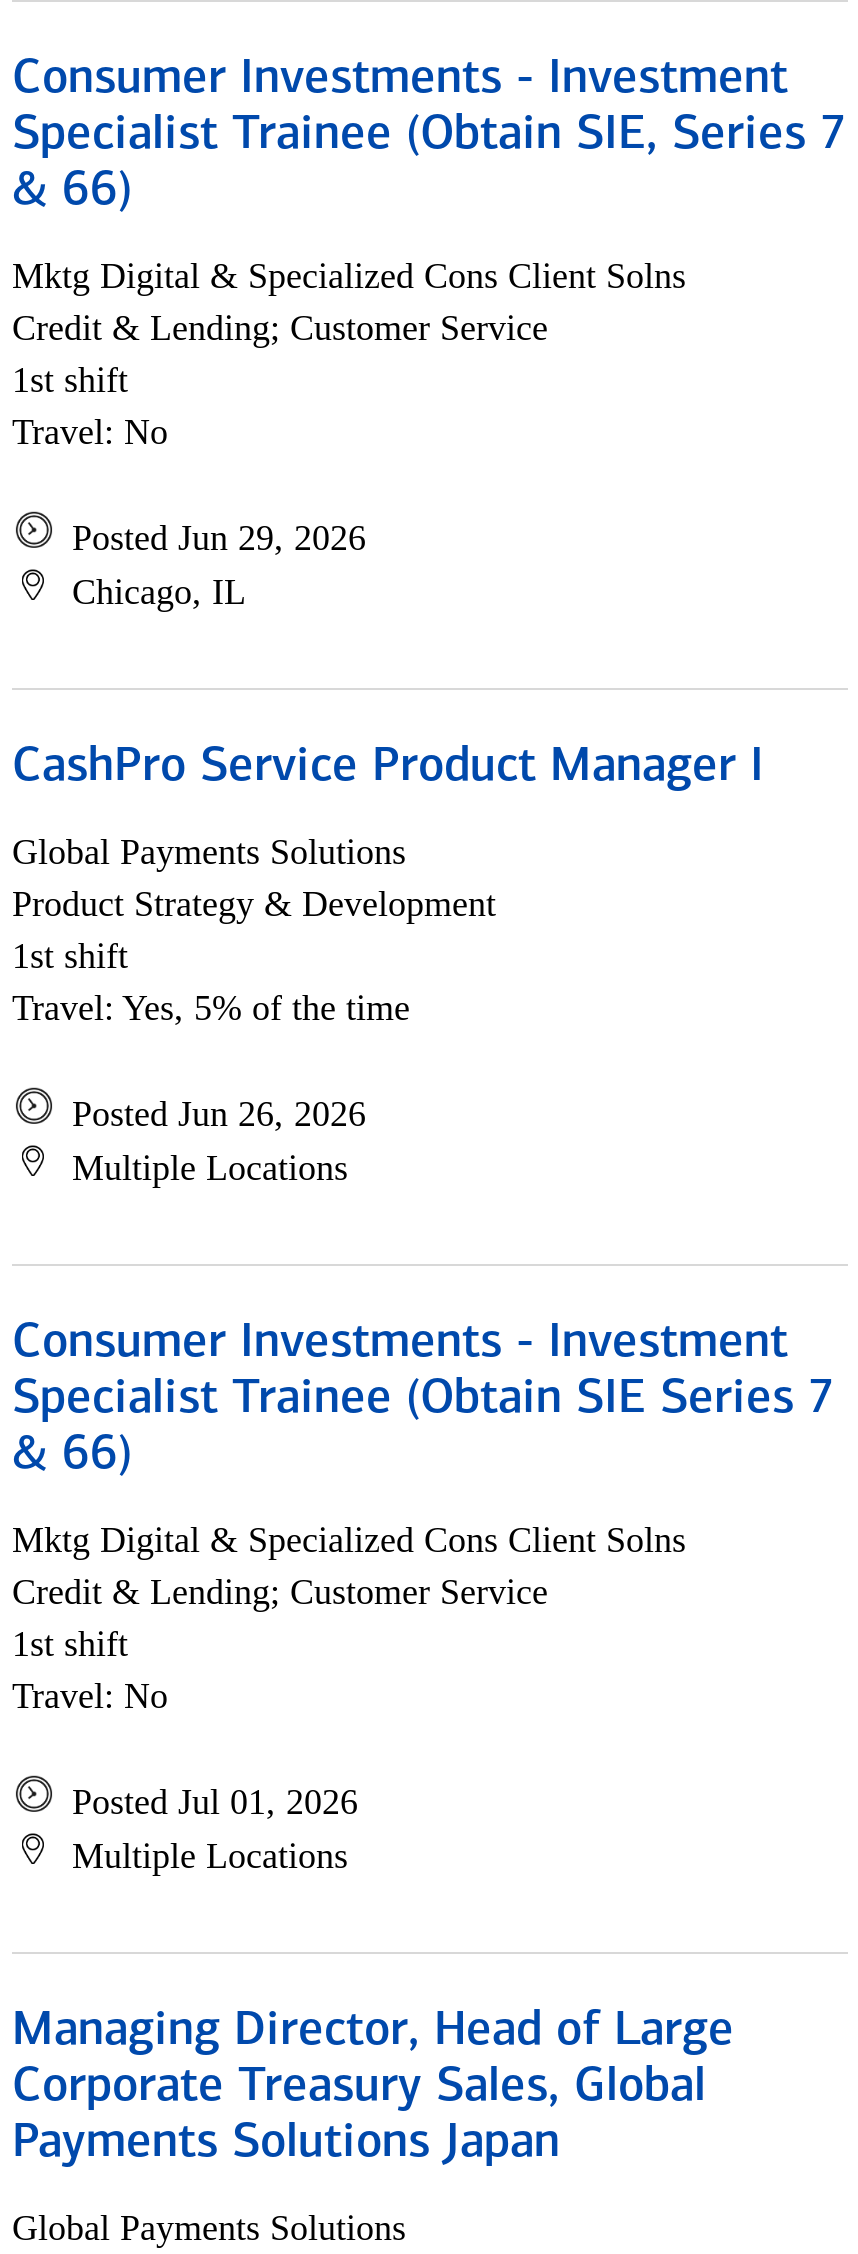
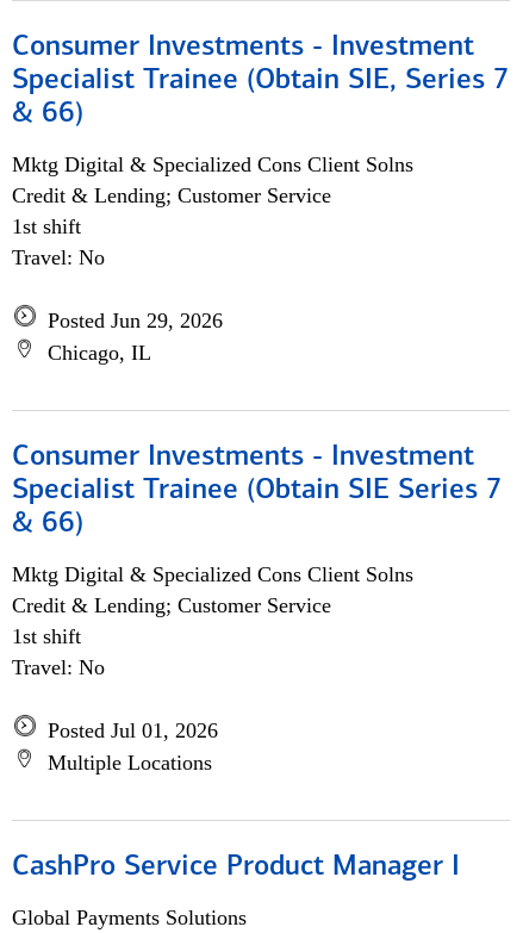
moved down: CashPro Service Product Manager I

- Global Payments Solutions
- Product Strategy & Development
- 1st shift
- Travel: Yes, 5% of the time
- Posted Jun 26, 2026
- Multiple Locations

- Managing Director, Head of Large
- Corporate Treasury Sales, Global
- Payments Solutions Japan
